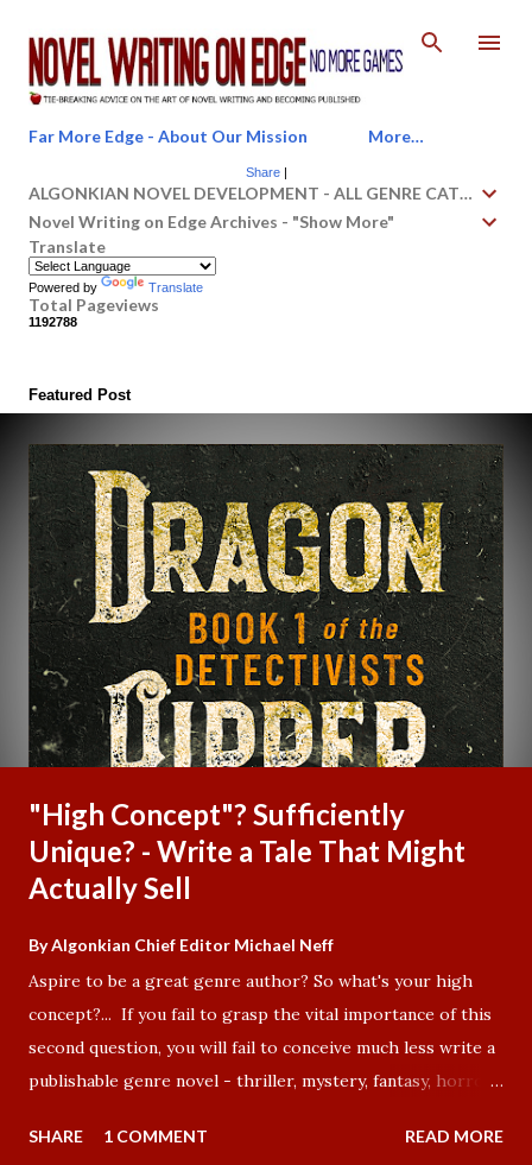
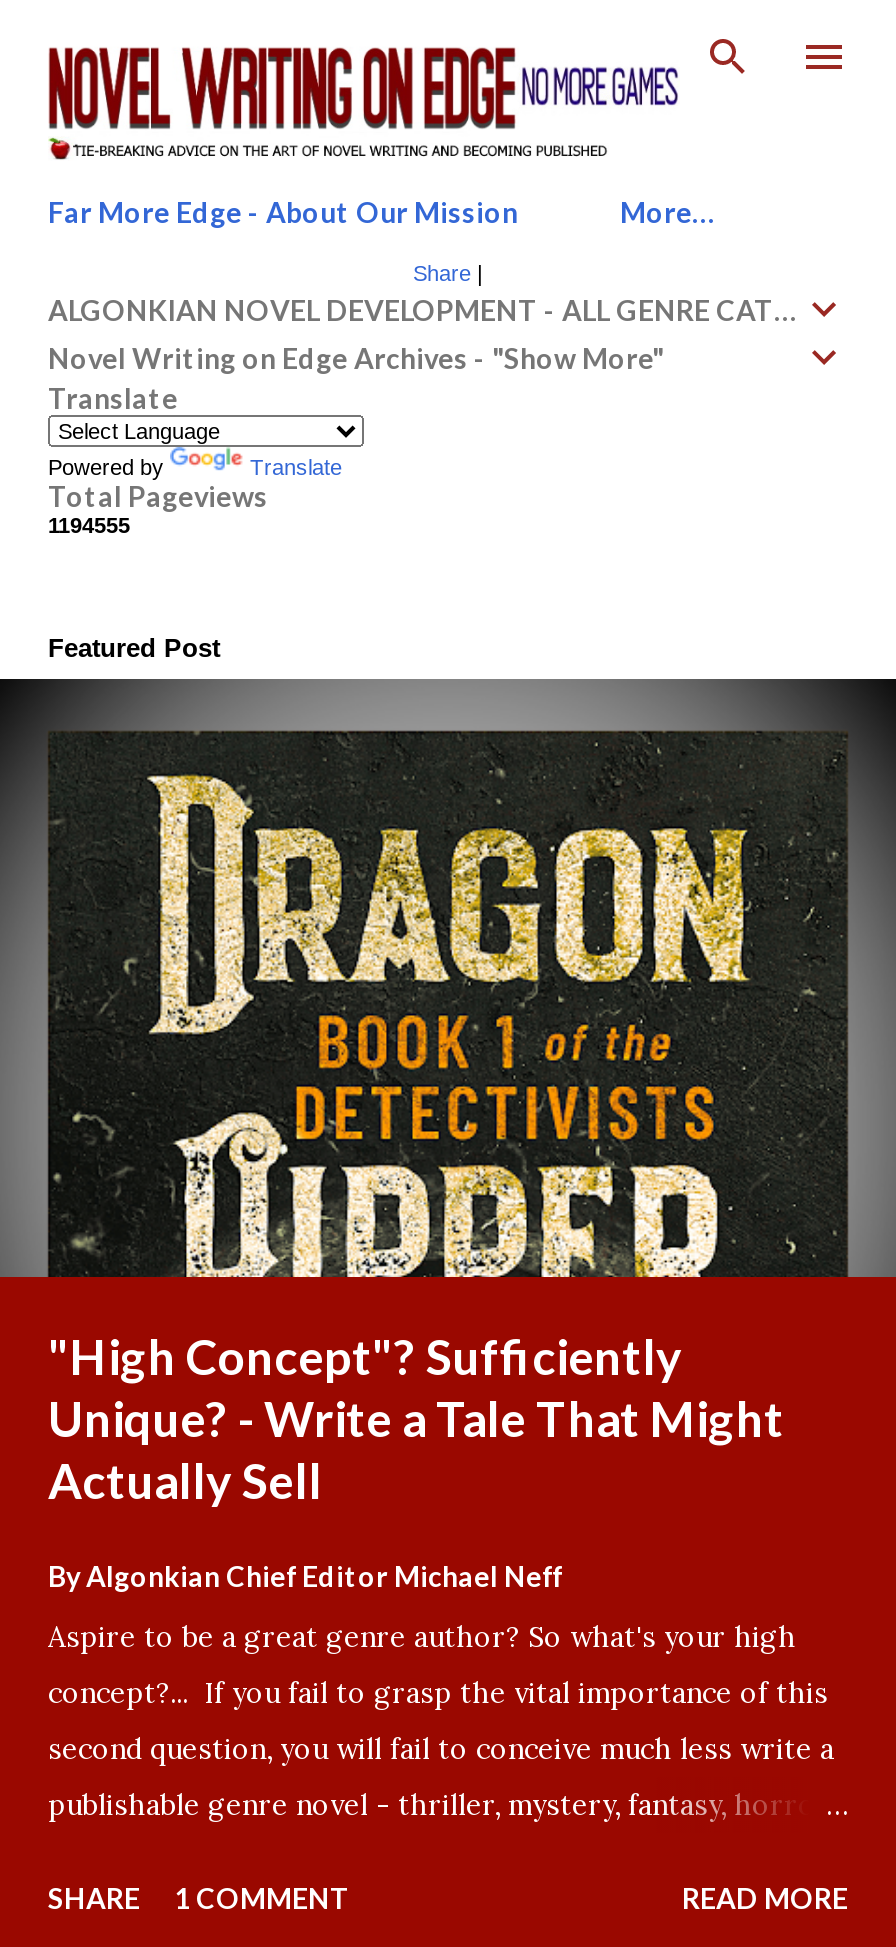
- 1192788
+ 1194555
